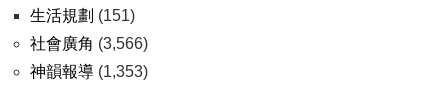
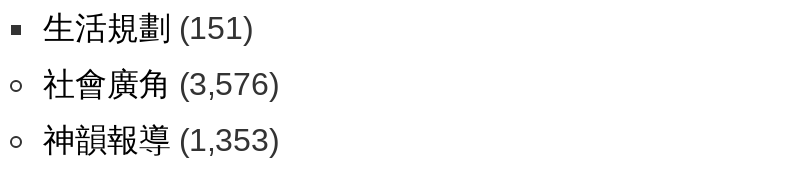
- 社會廣角(3,566)
+ 社會廣角(3,576)
